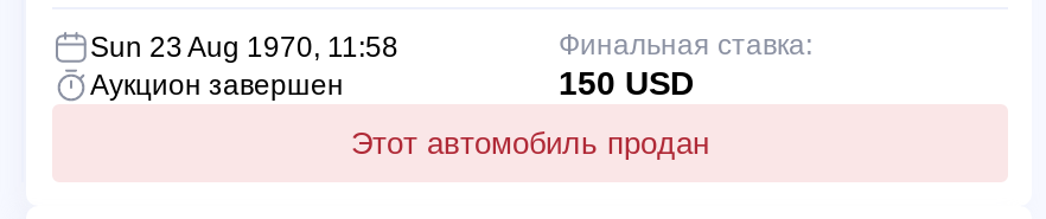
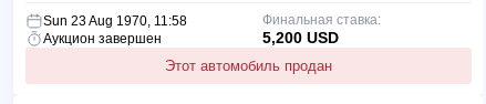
- 150 USD
+ 5,200 USD
